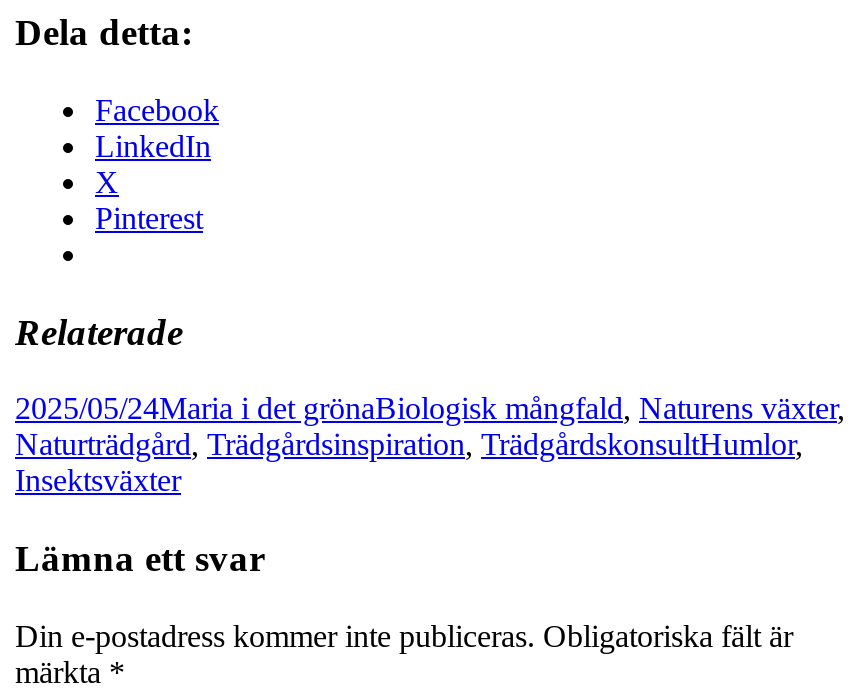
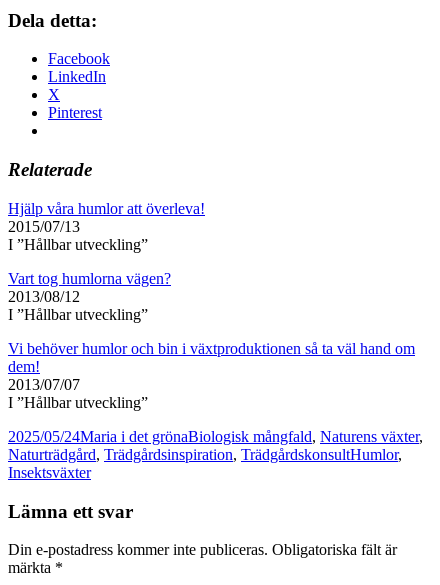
+ Hjälp våra humlor att överleva!
+ 2015/07/13
+ I ”Hållbar utveckling”
+ Vart tog humlorna vägen?
+ 2013/08/12
+ I ”Hållbar utveckling”
+ Vi behöver humlor och bin i växtproduktionen så ta väl hand om
+ dem!
+ 2013/07/07
+ I ”Hållbar utveckling”
